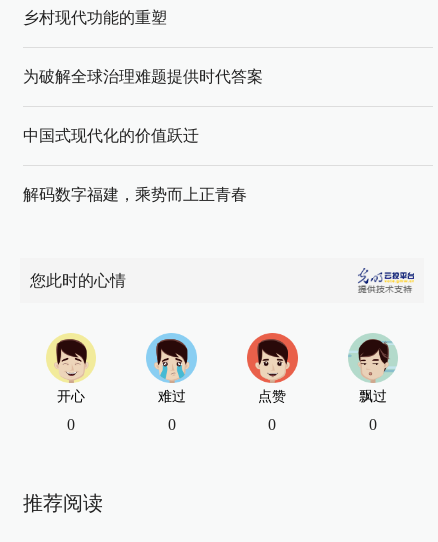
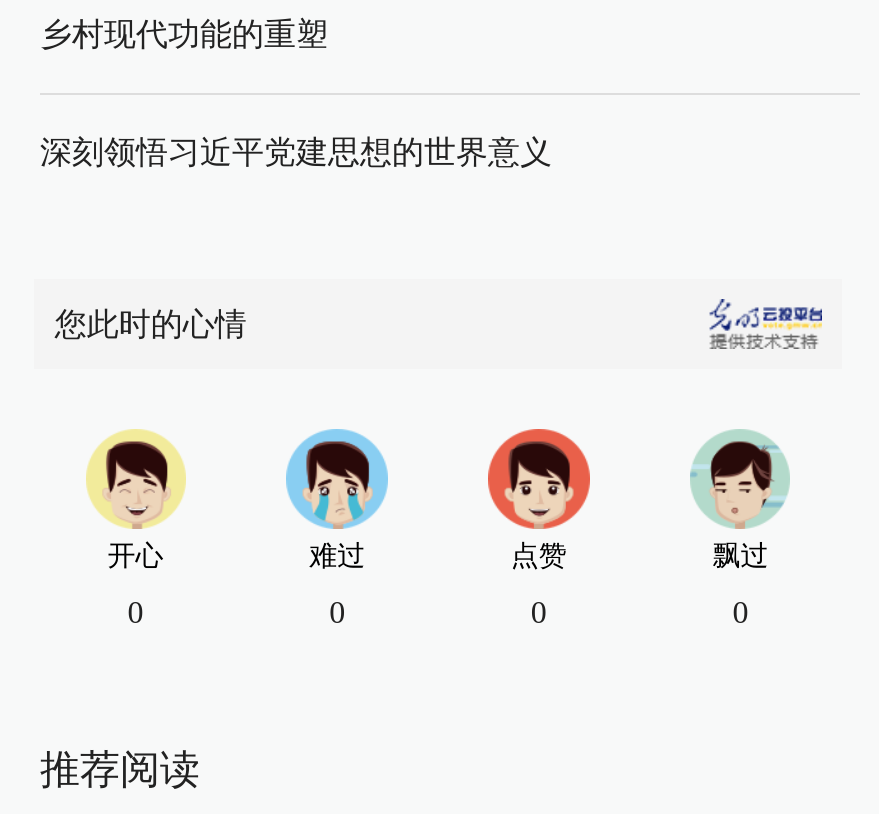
- 为破解全球治理难题提供时代答案
- 中国式现代化的价值跃迁
- 解码数字福建，乘势而上正青春
+ 深刻领悟习近平党建思想的世界意义
